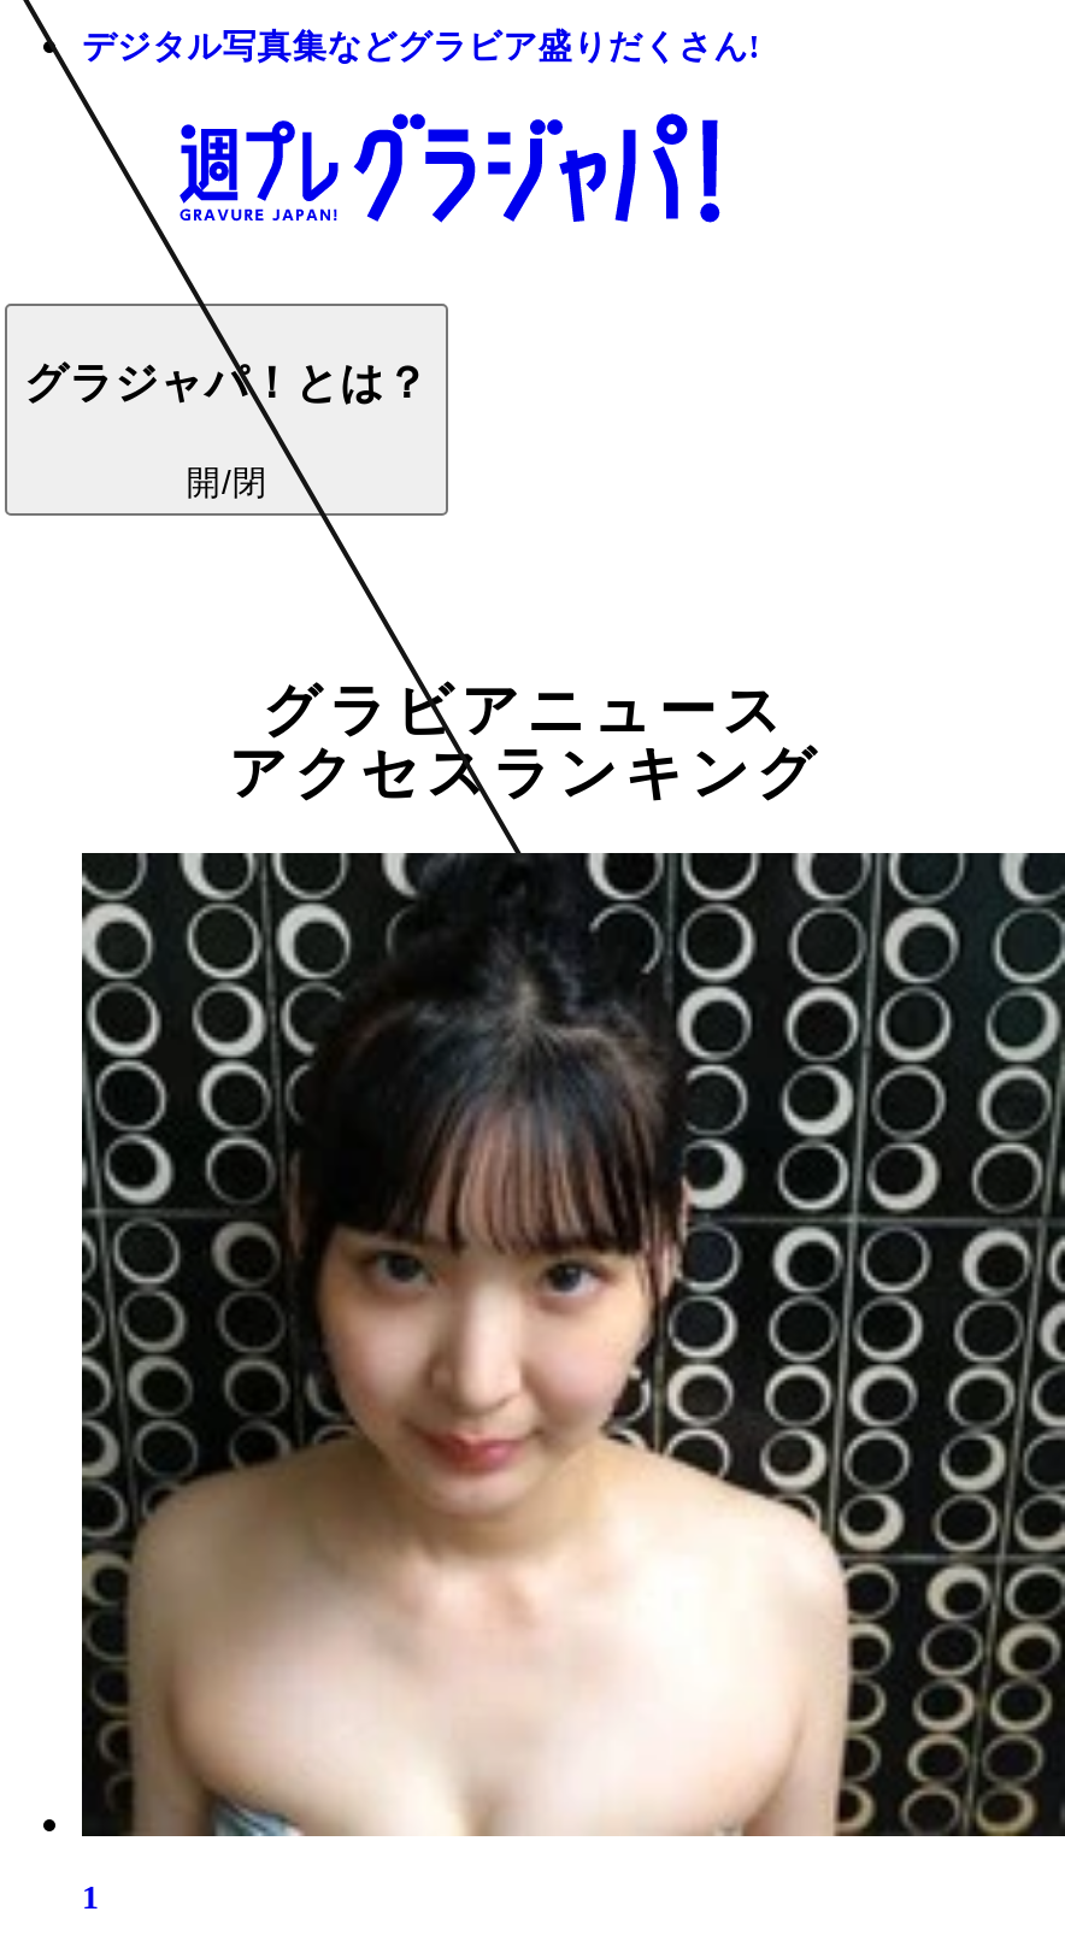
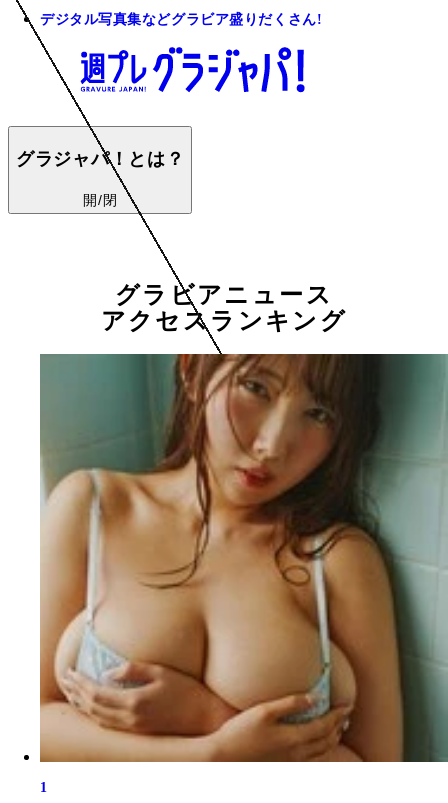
- [image]
+ [image]
